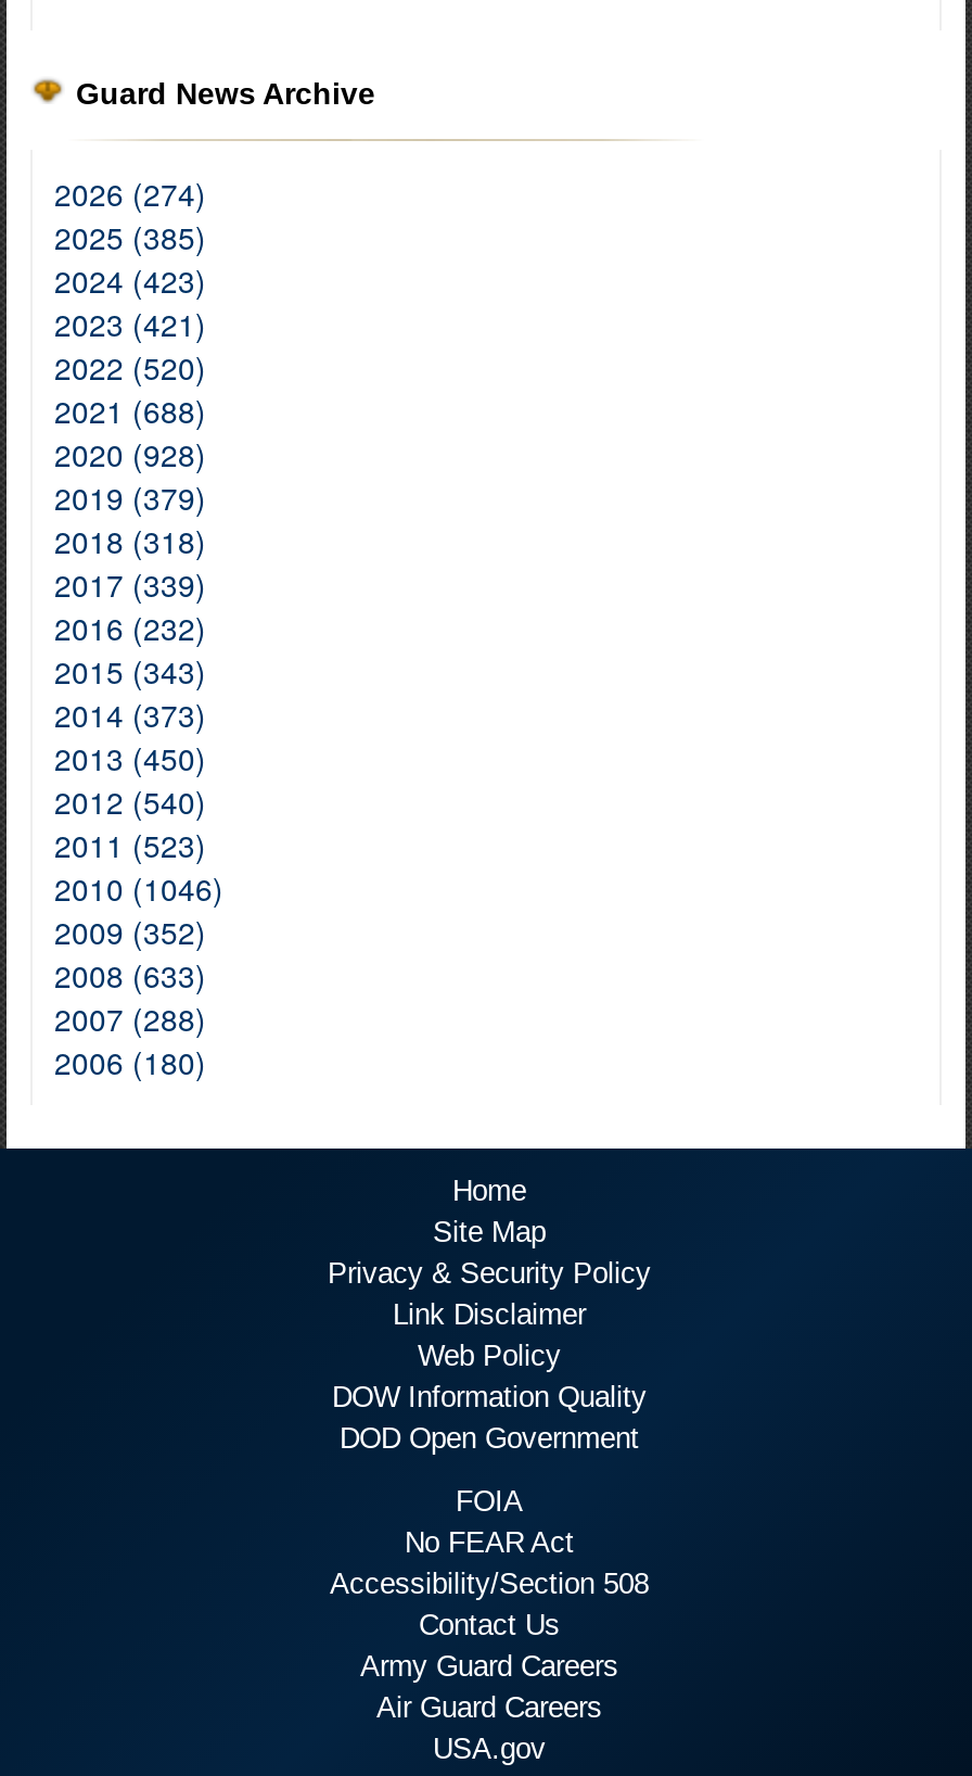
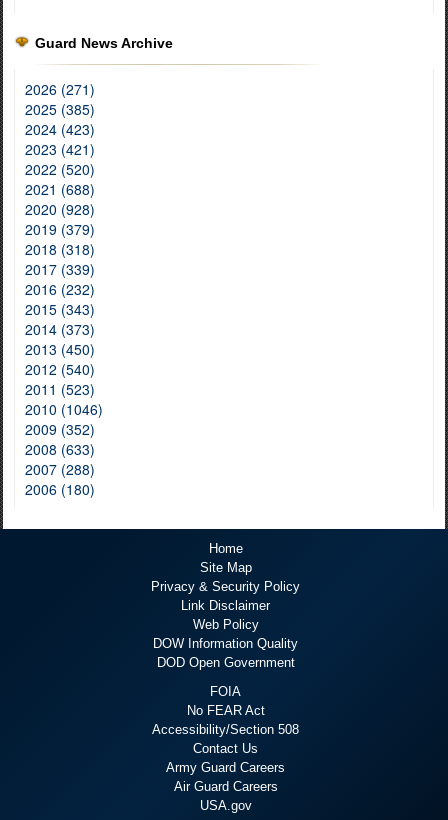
- 2026 (274)
+ 2026 (271)
